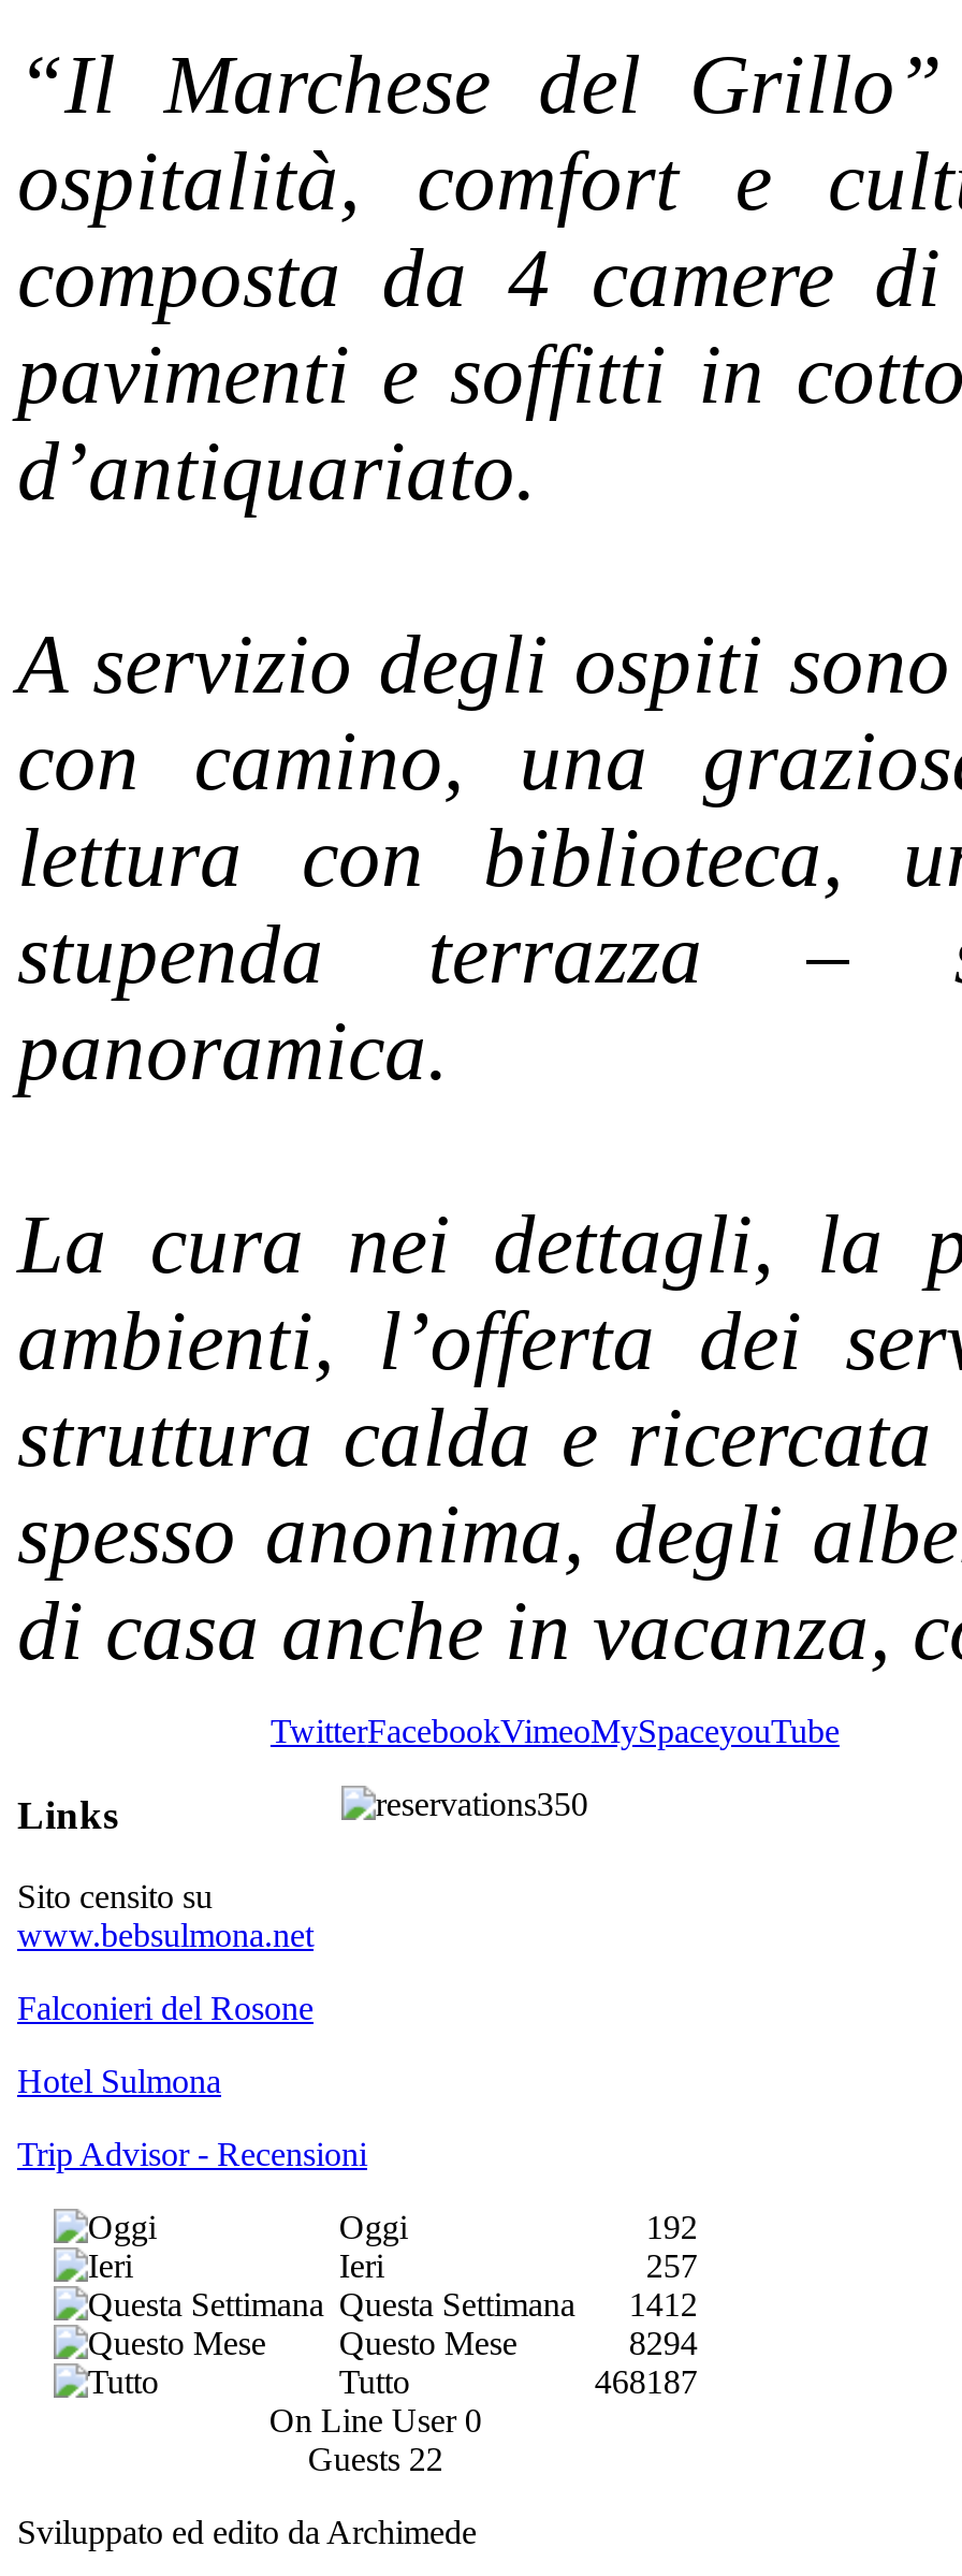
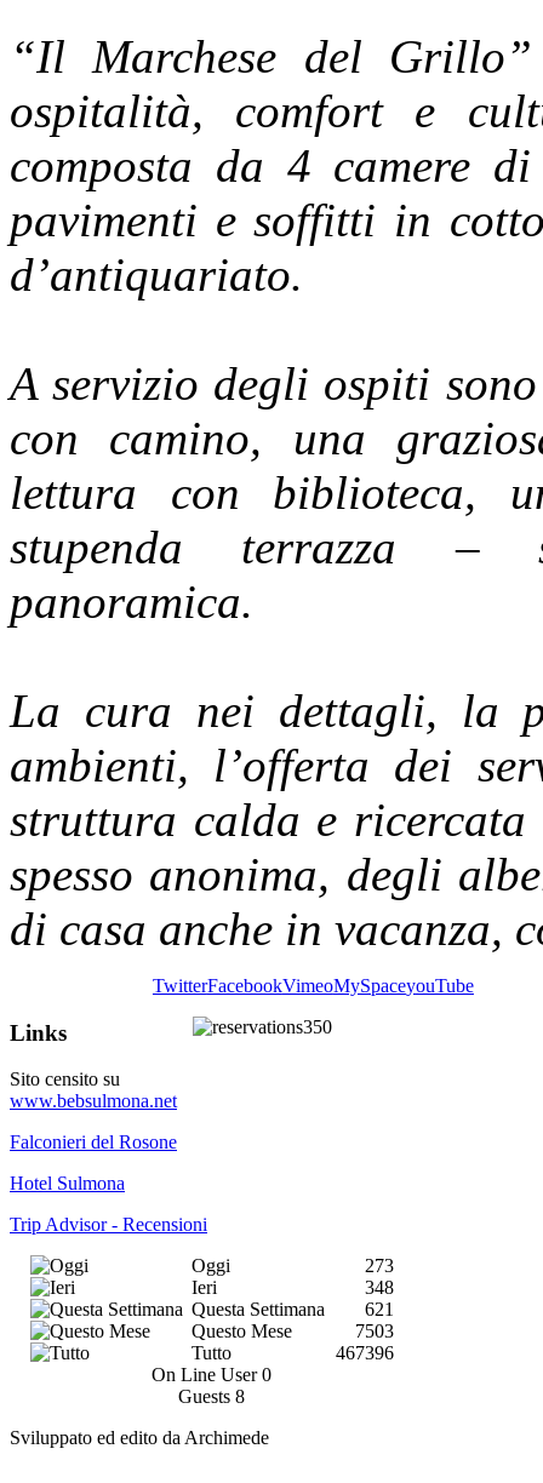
- 192
+ 273

- 257
+ 348

- Questa Settimana 1412
+ Questa Settimana 621

- 8294
+ 7503

- 468187
+ 467396

- Guests 22
+ Guests 8
